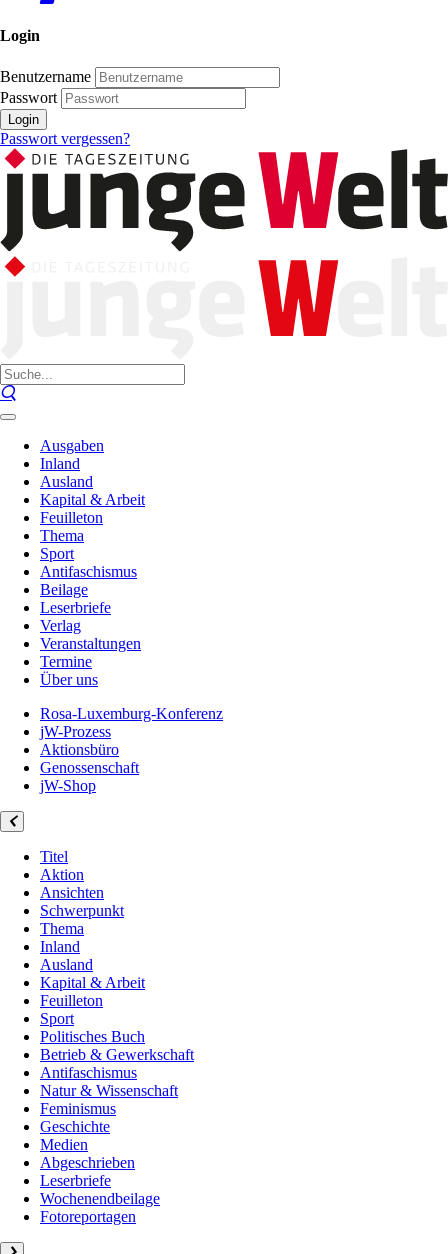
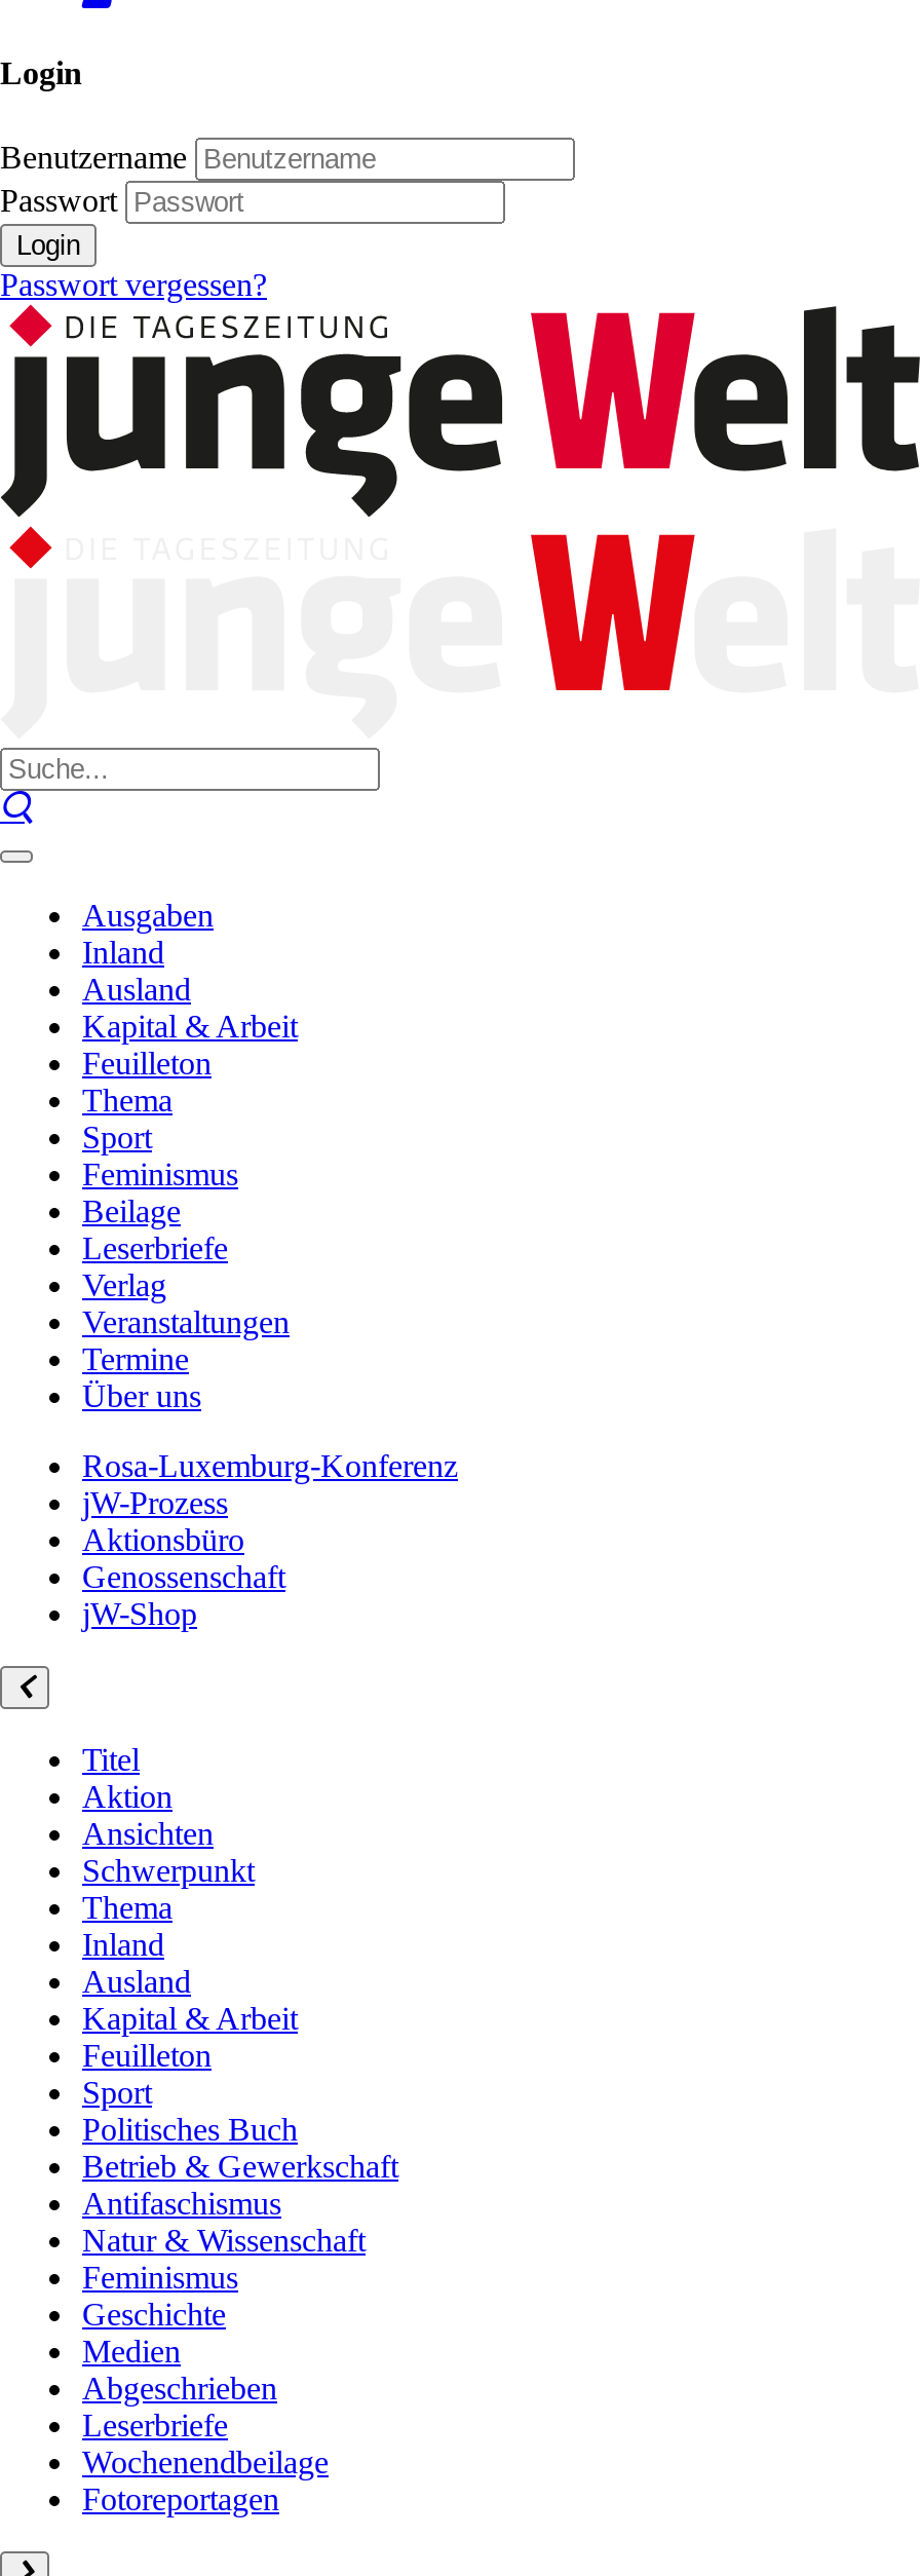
- Antifaschismus
+ Feminismus
